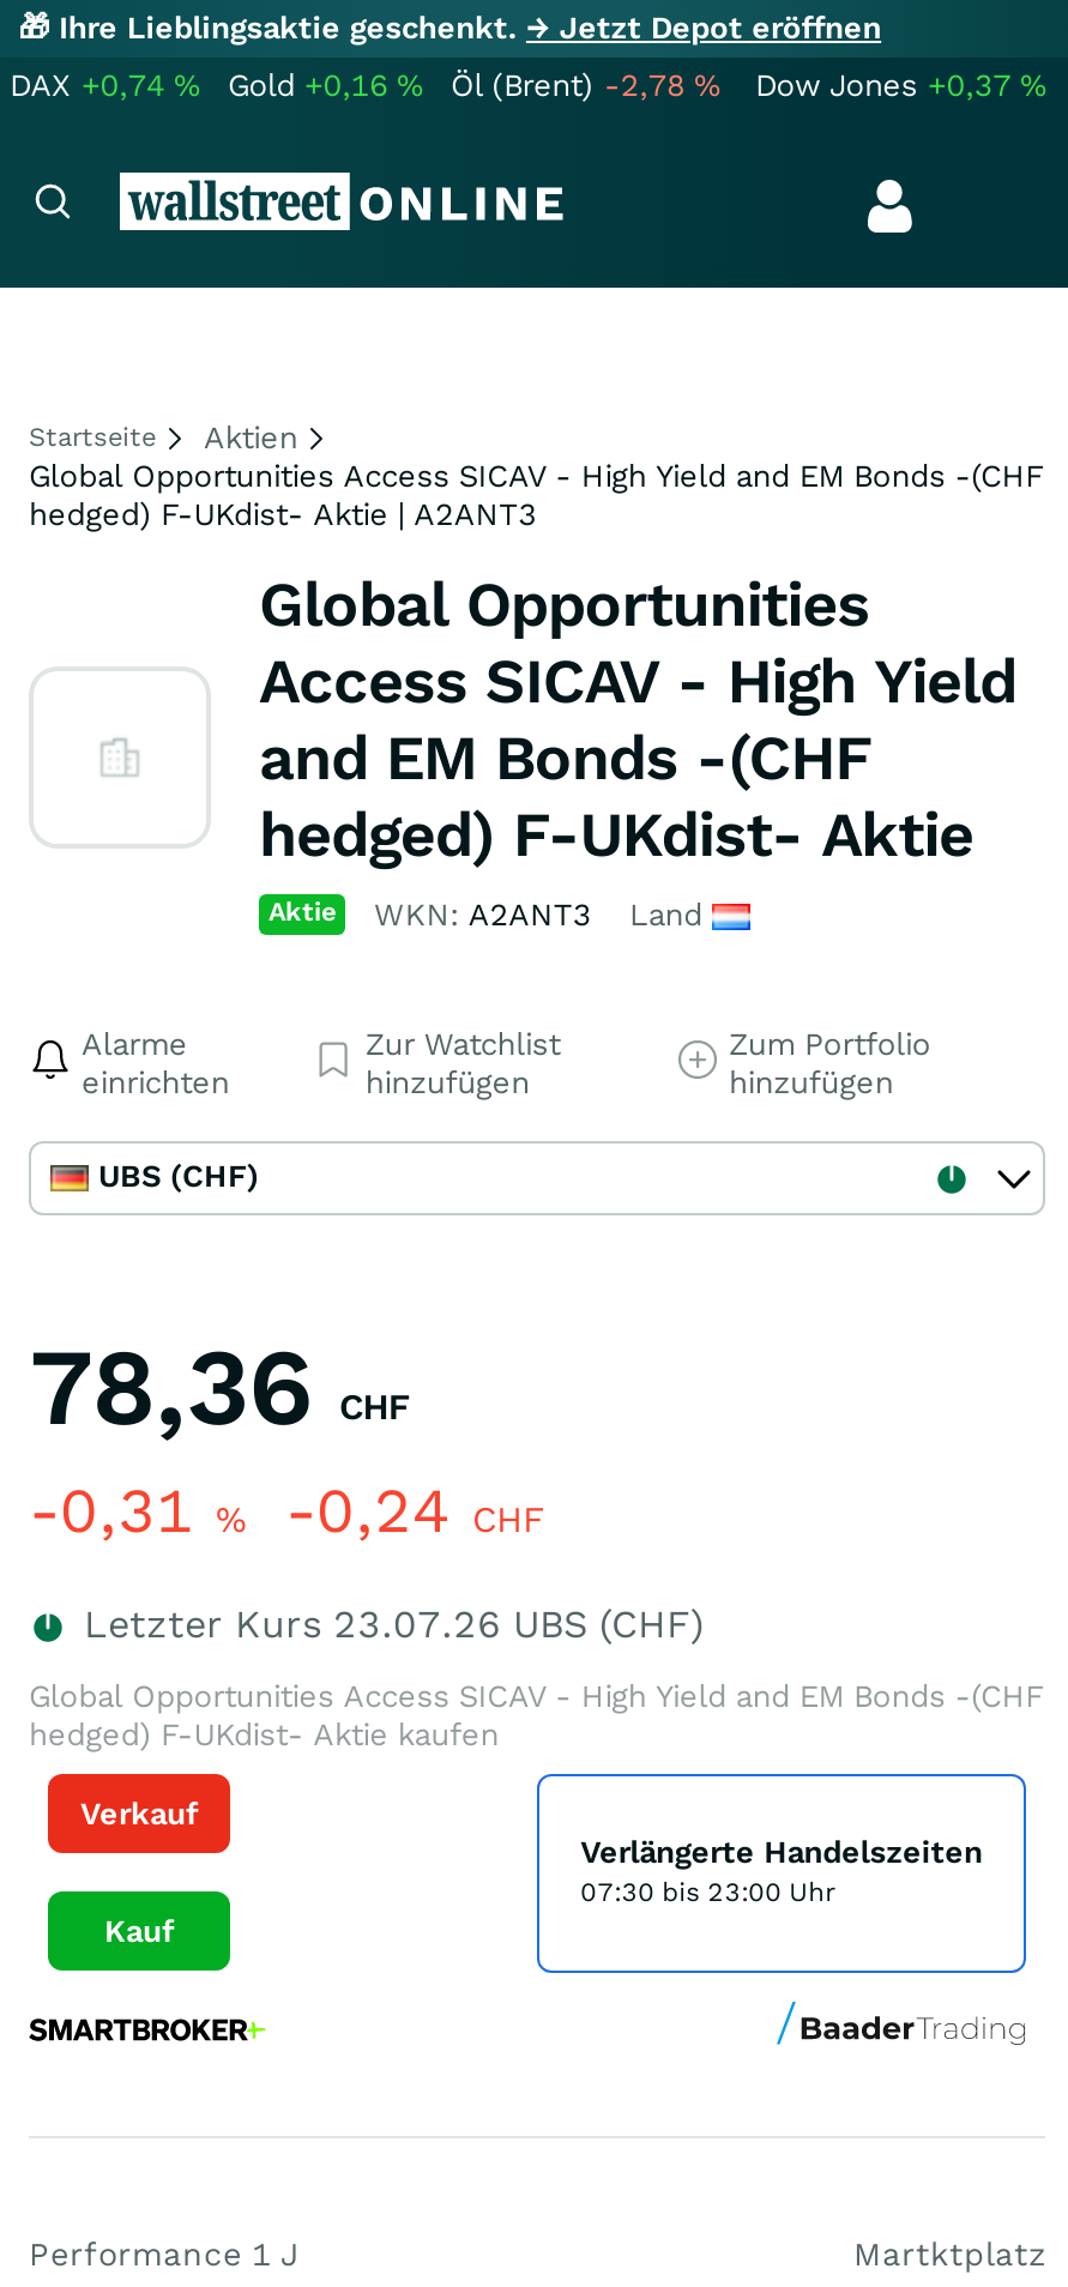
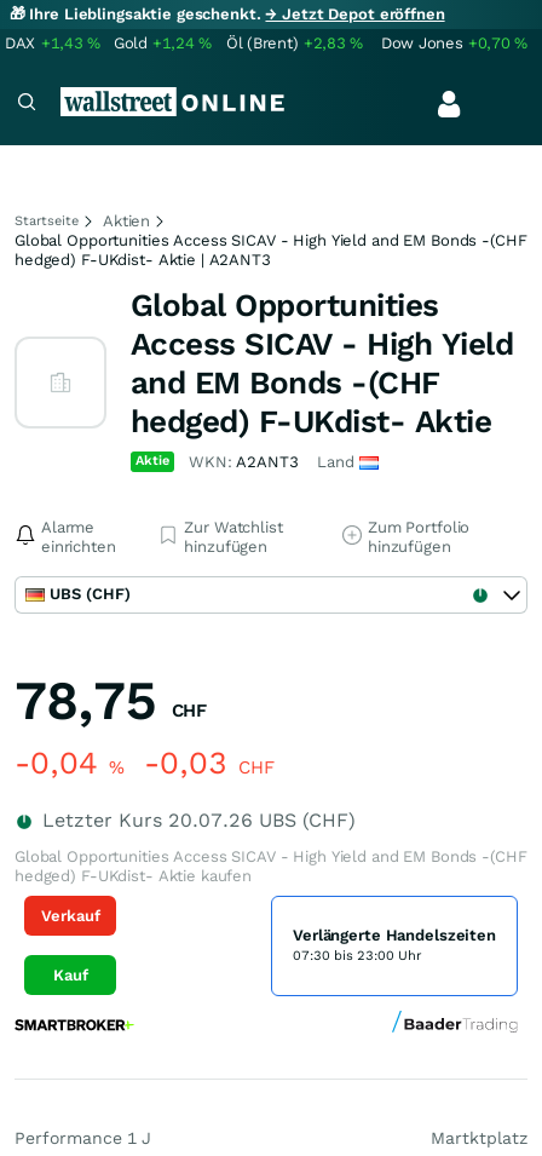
- DAX +0,74%
+ DAX +1,43%

- Gold +0,16%
+ Gold +1,24%

- Öl (Brent) -2,78%
+ Öl (Brent) +2,83%

- Dow Jones +0,37%
+ Dow Jones +0,70%

- 78,36 CHF
+ 78,75 CHF

- -0,31% -0,24 CHF
+ -0,04% -0,03 CHF

- Letzter Kurs 23.07.26 UBS (CHF)
+ Letzter Kurs 20.07.26 UBS (CHF)
